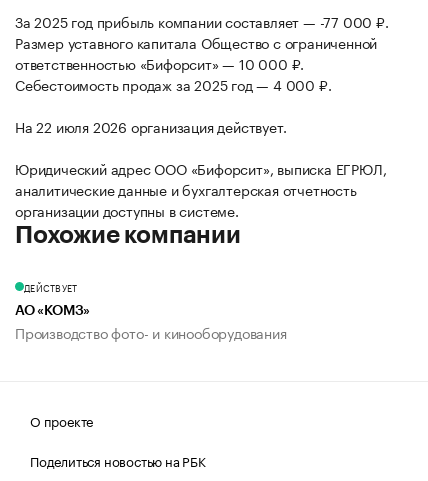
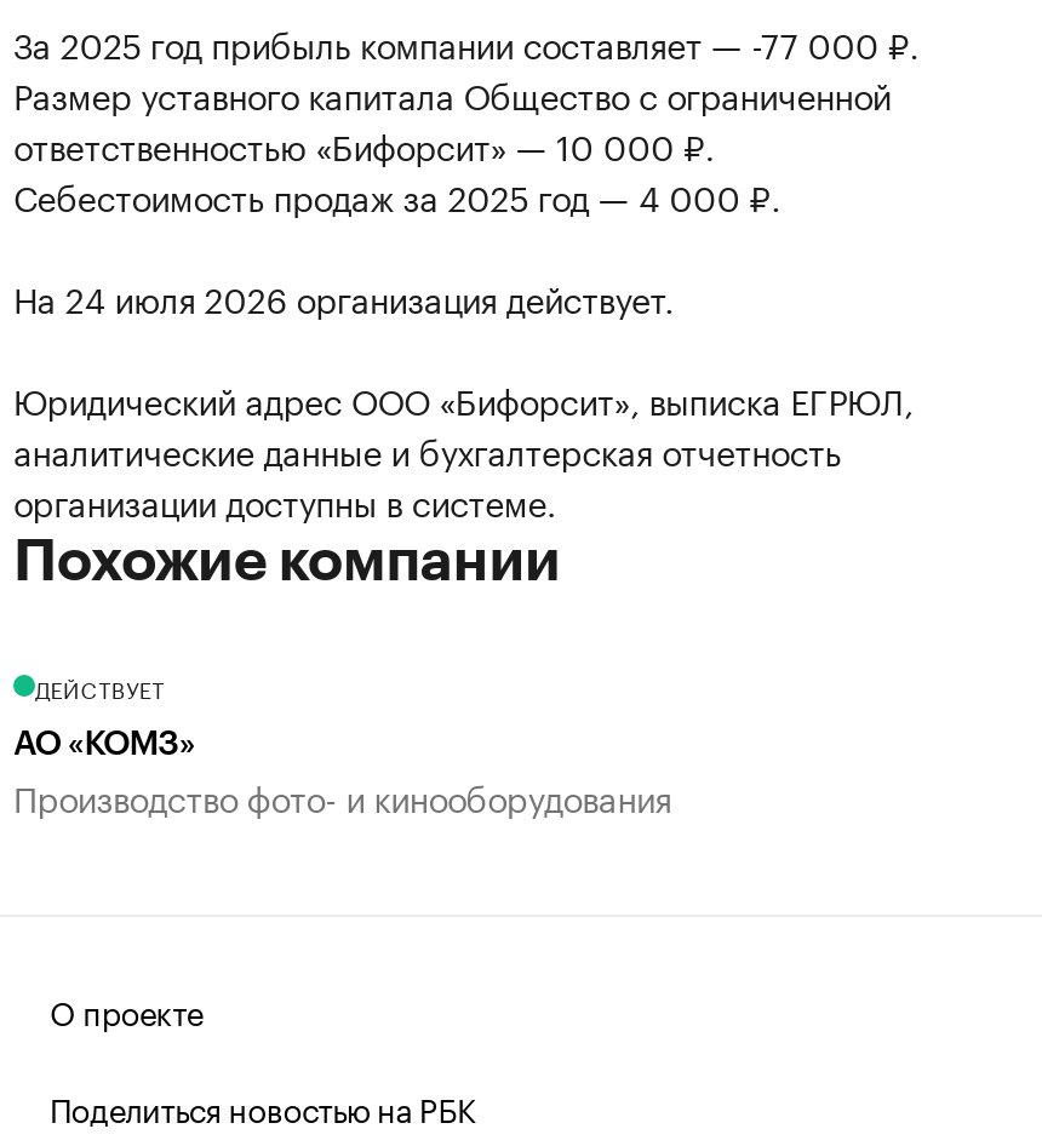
- На 22 июля 2026 организация действует.
+ На 24 июля 2026 организация действует.
